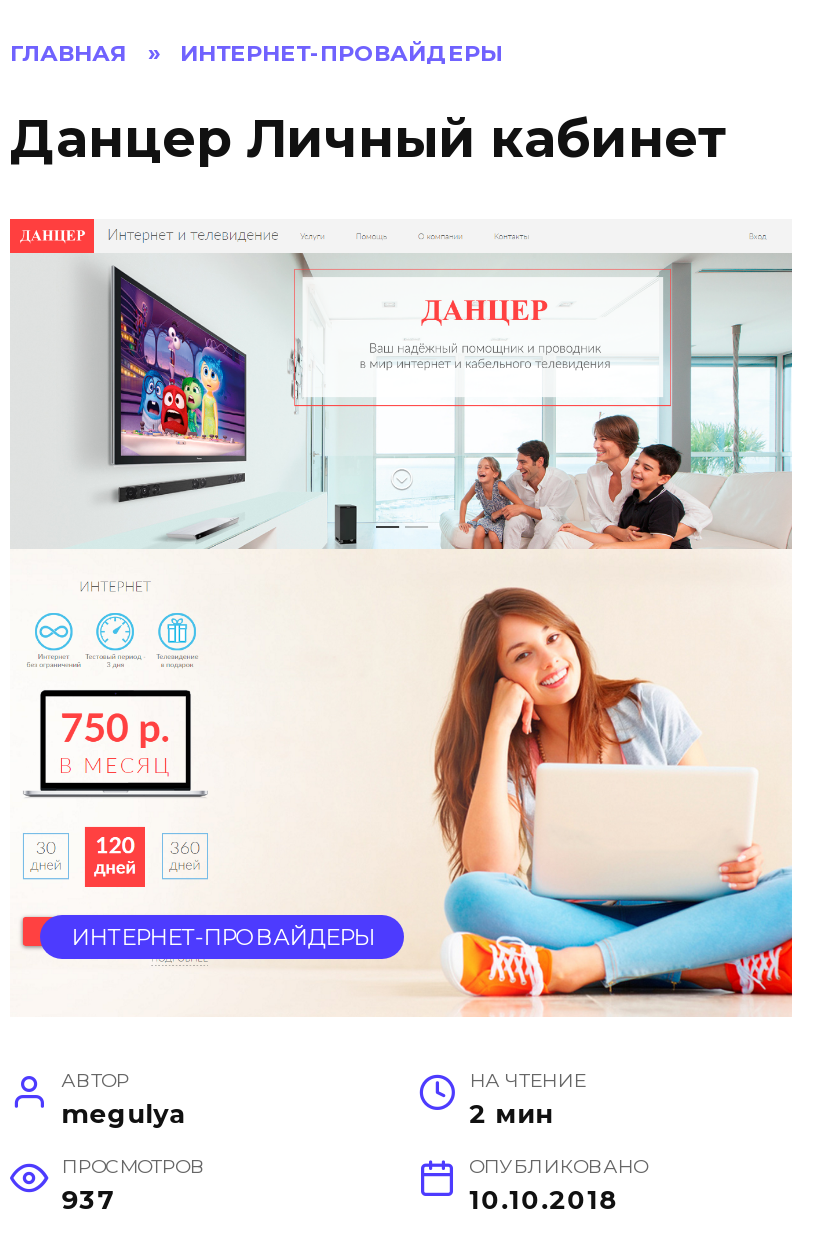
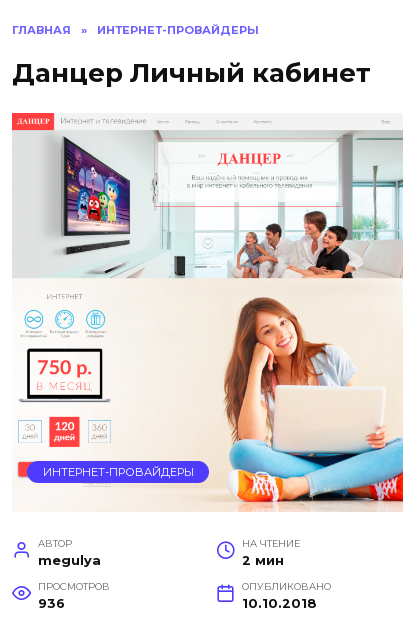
- 937
+ 936
